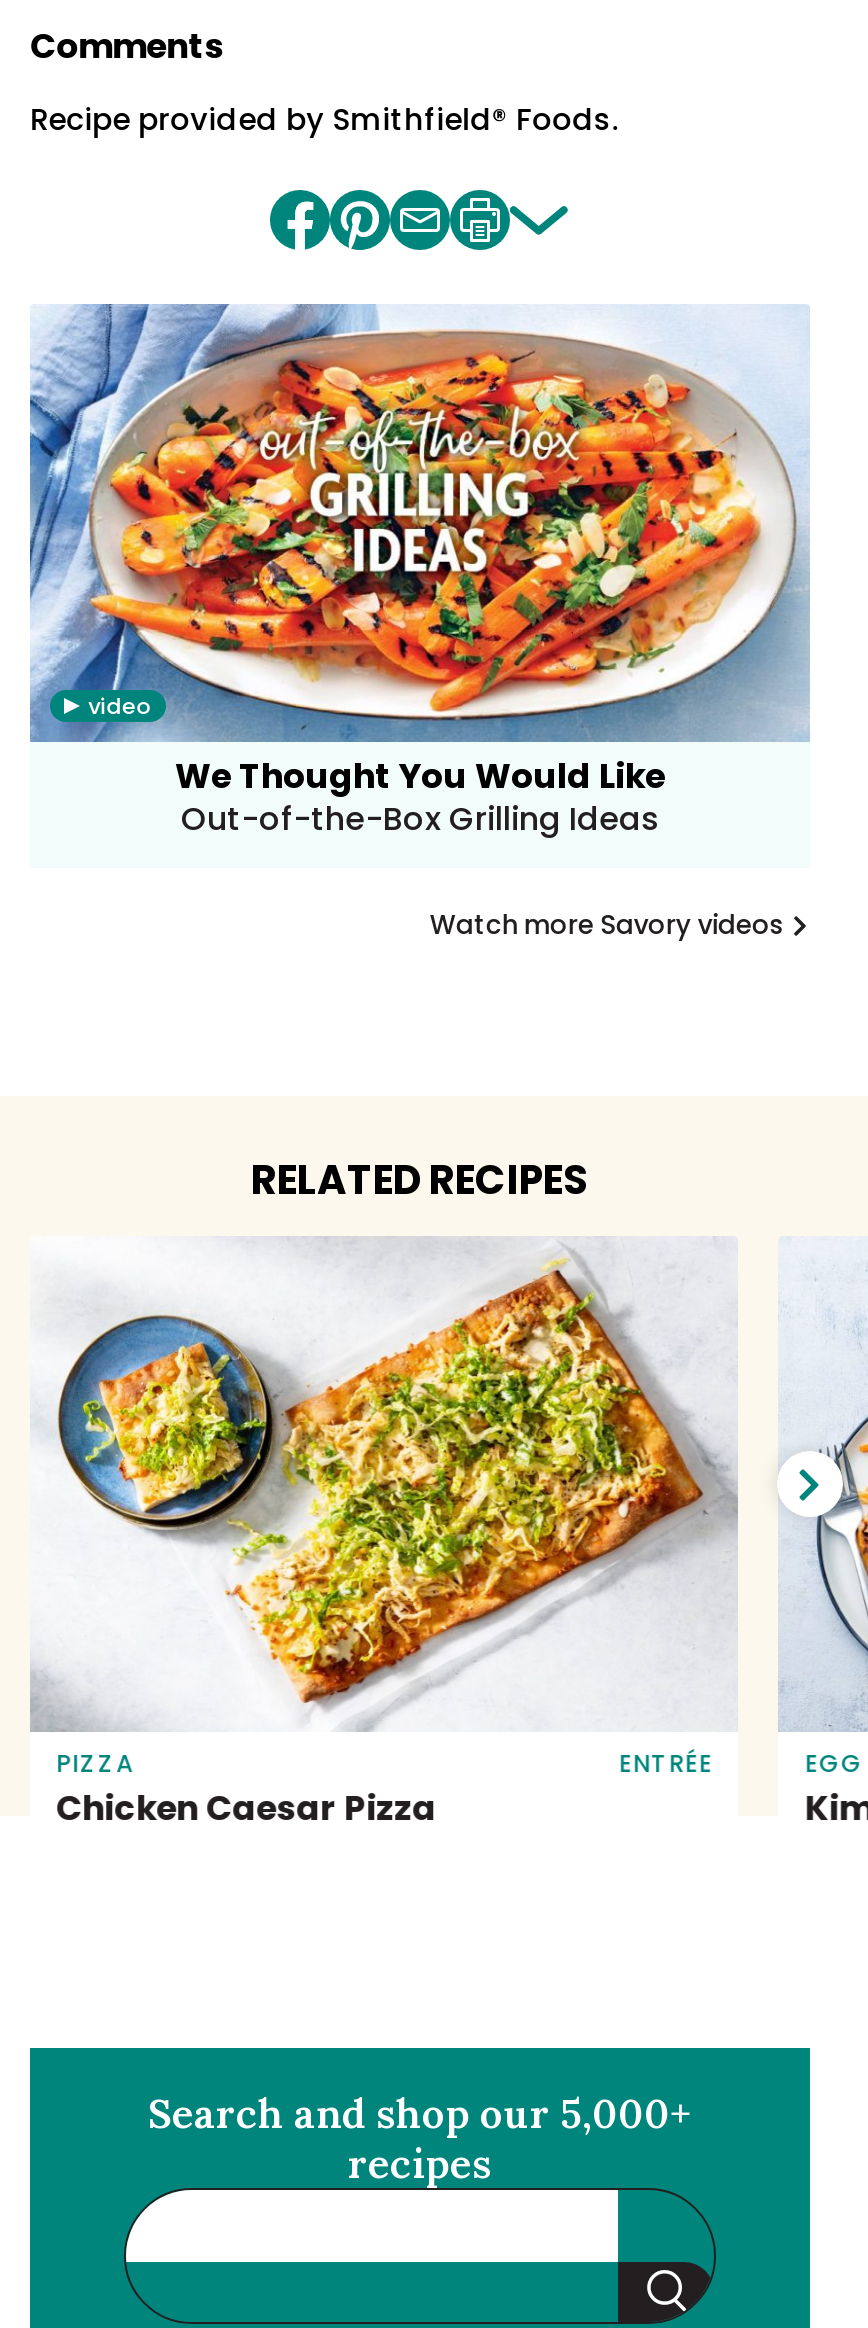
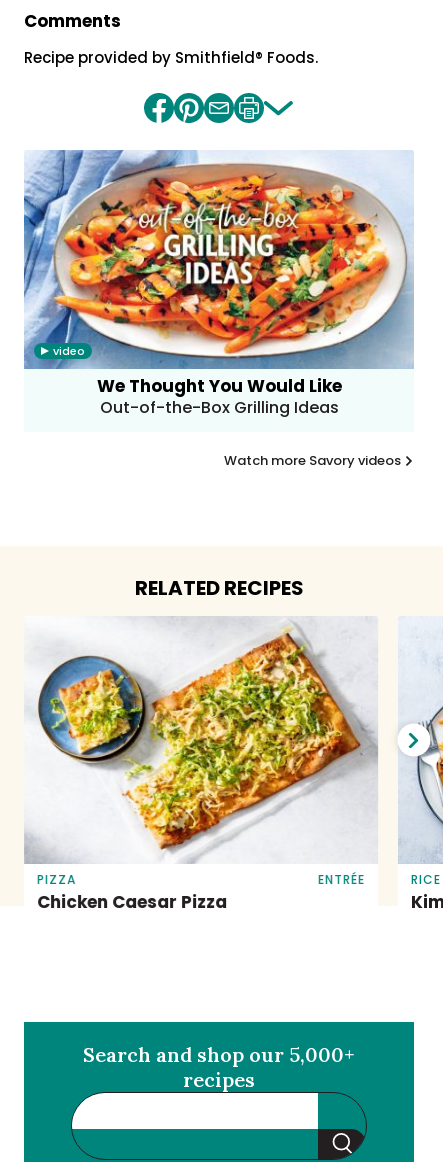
- EGG
+ RICE
